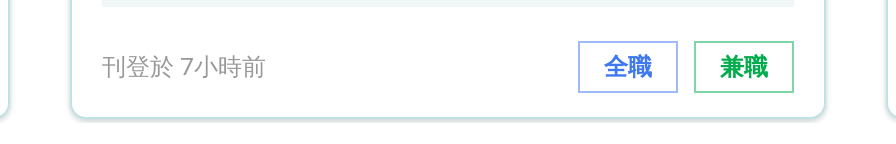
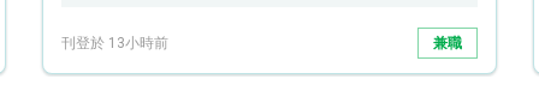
- 刊登於 7小時前
- 全職
+ 刊登於 13小時前
